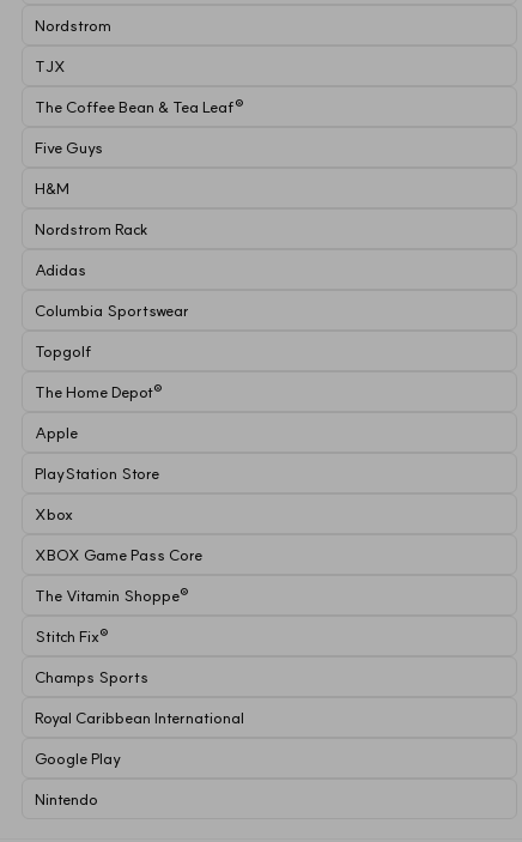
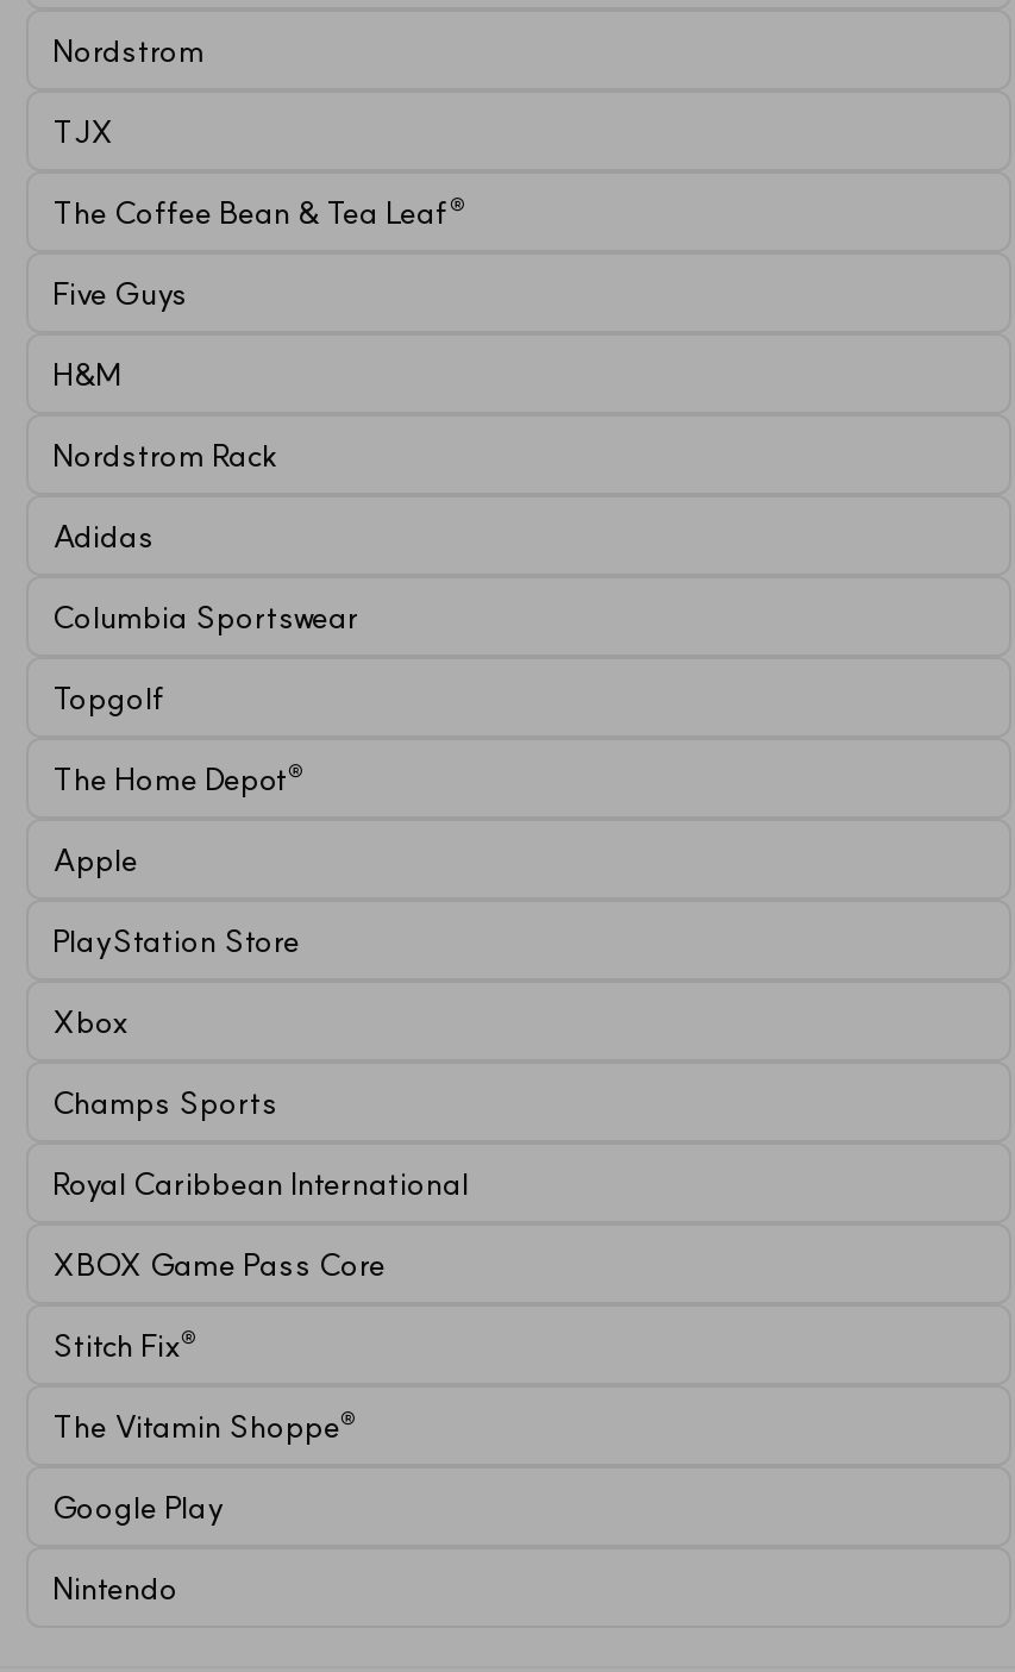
moved down: XBOX Game Pass Core | The Vitamin Shoppe® | Stitch Fix®

moved up: Champs Sports | Royal Caribbean International
